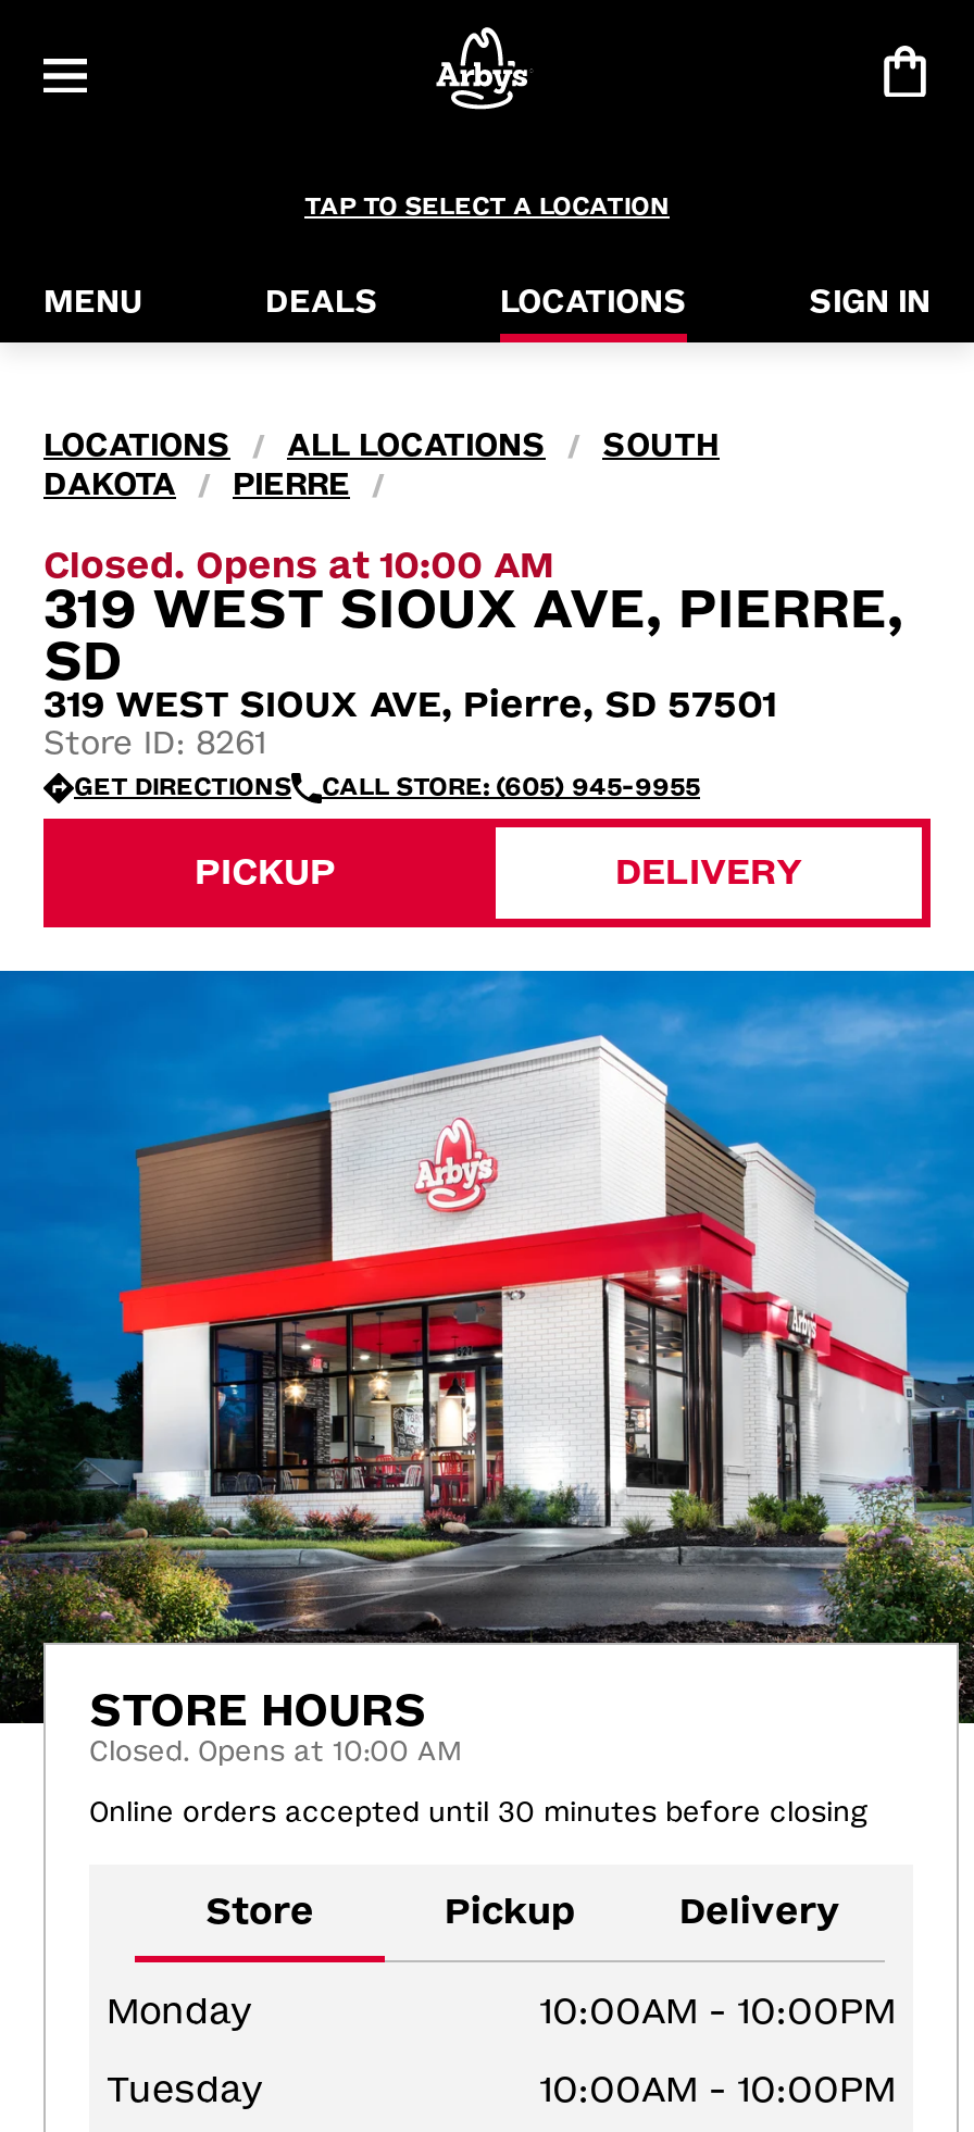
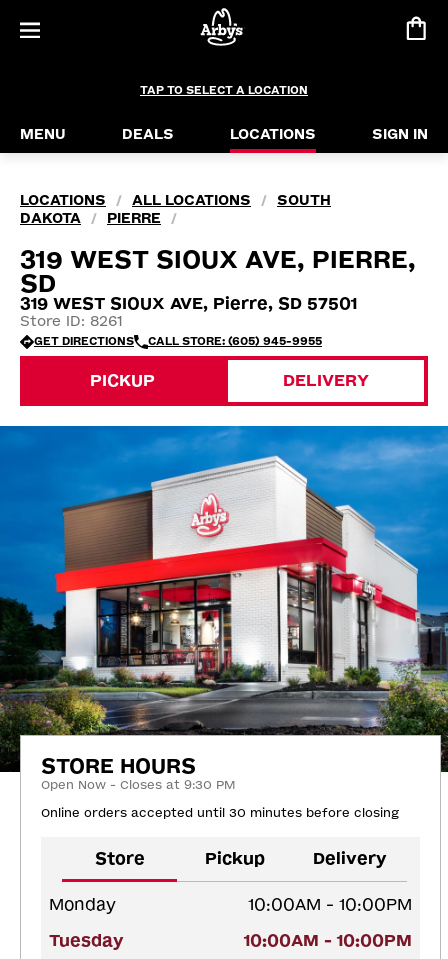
- Closed. Opens at 10:00 AM

- Closed. Opens at 10:00 AM
+ Open Now - Closes at 9:30 PM
